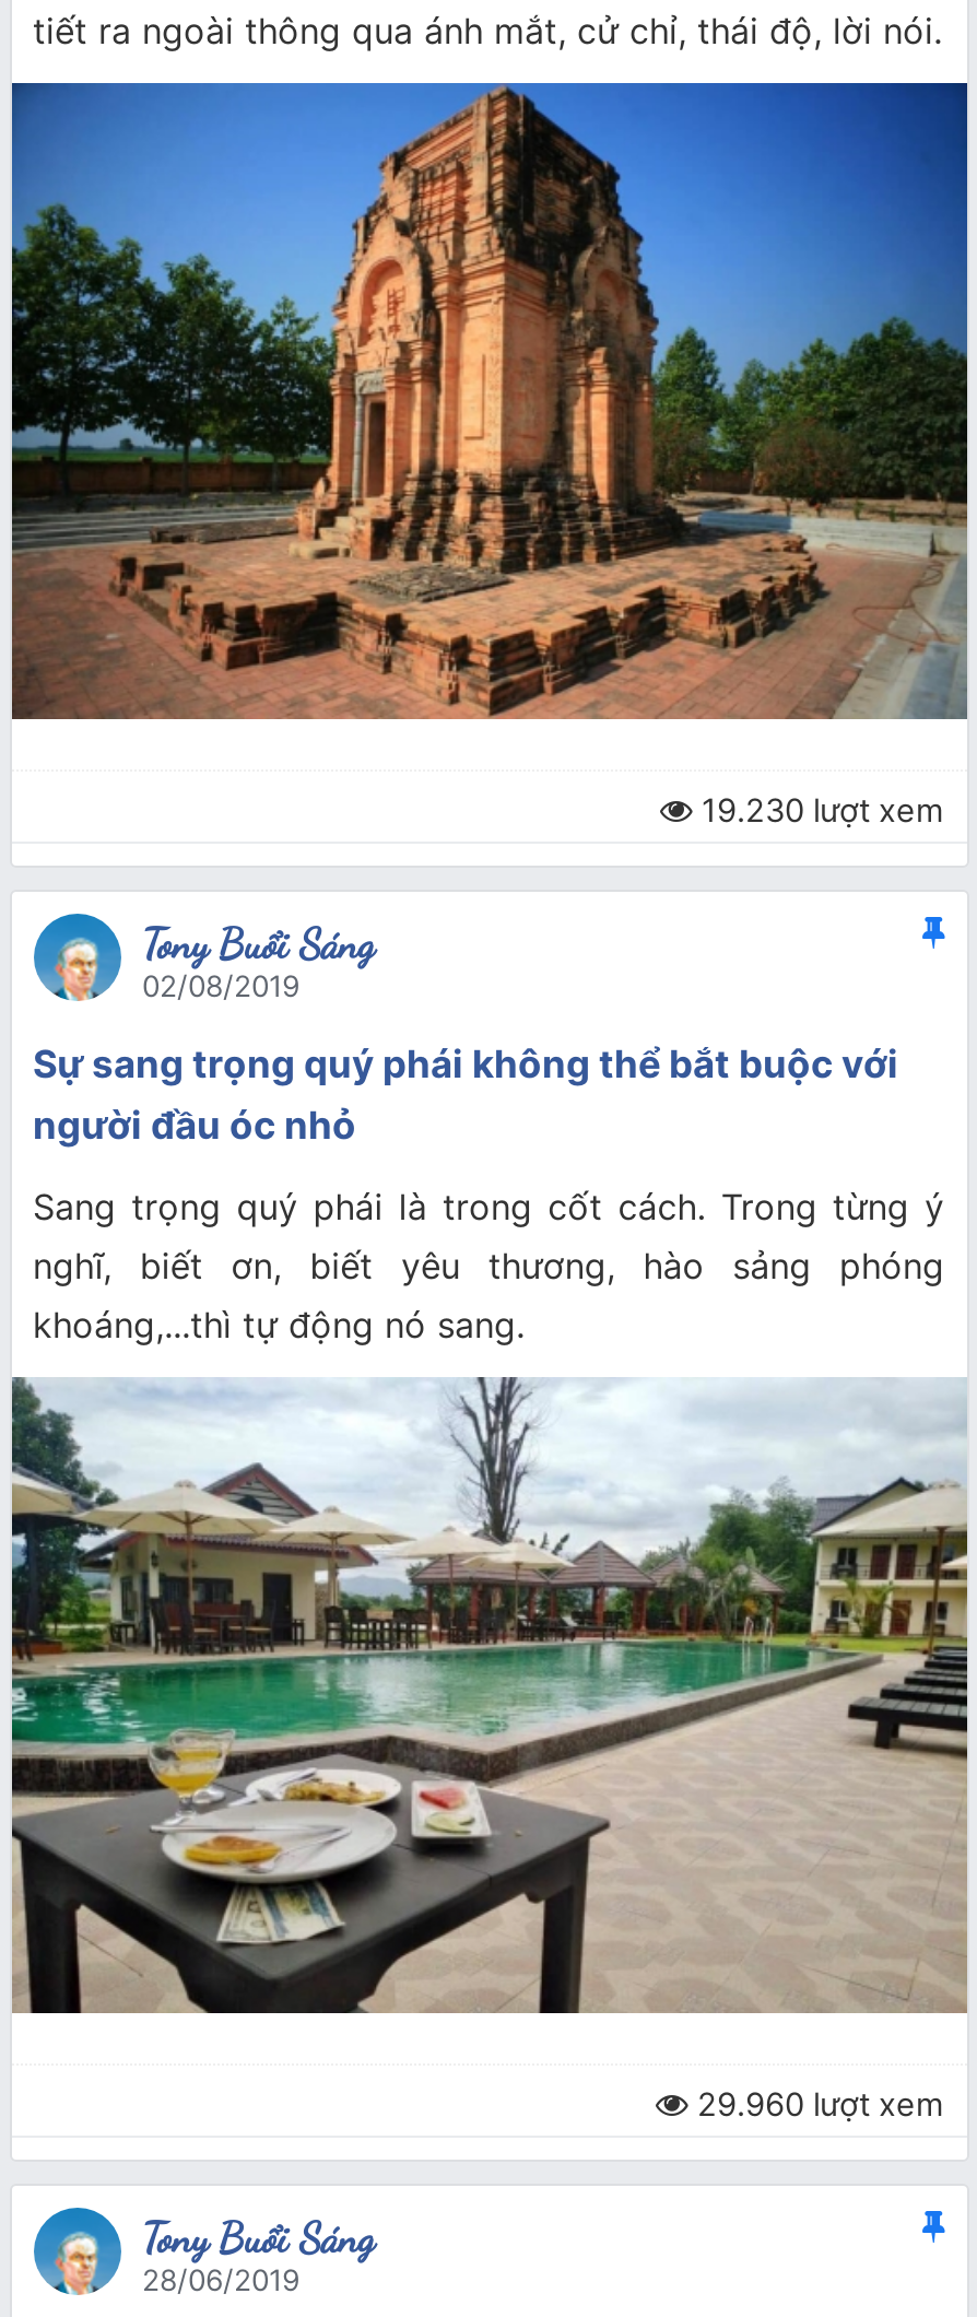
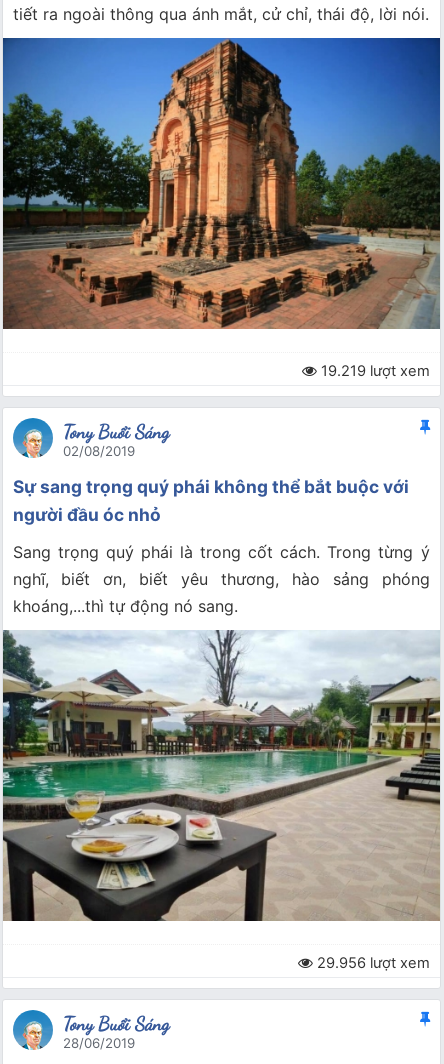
- 19.230 lượt xem
+ 19.219 lượt xem

- 29.960 lượt xem
+ 29.956 lượt xem
